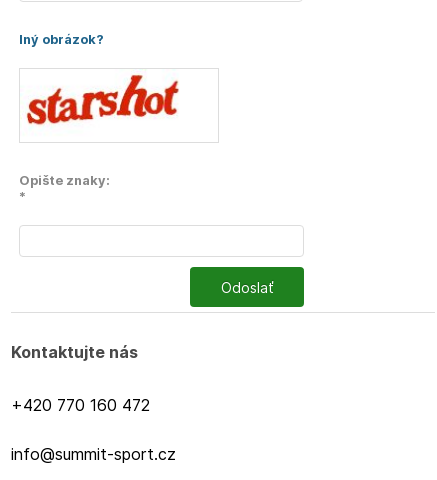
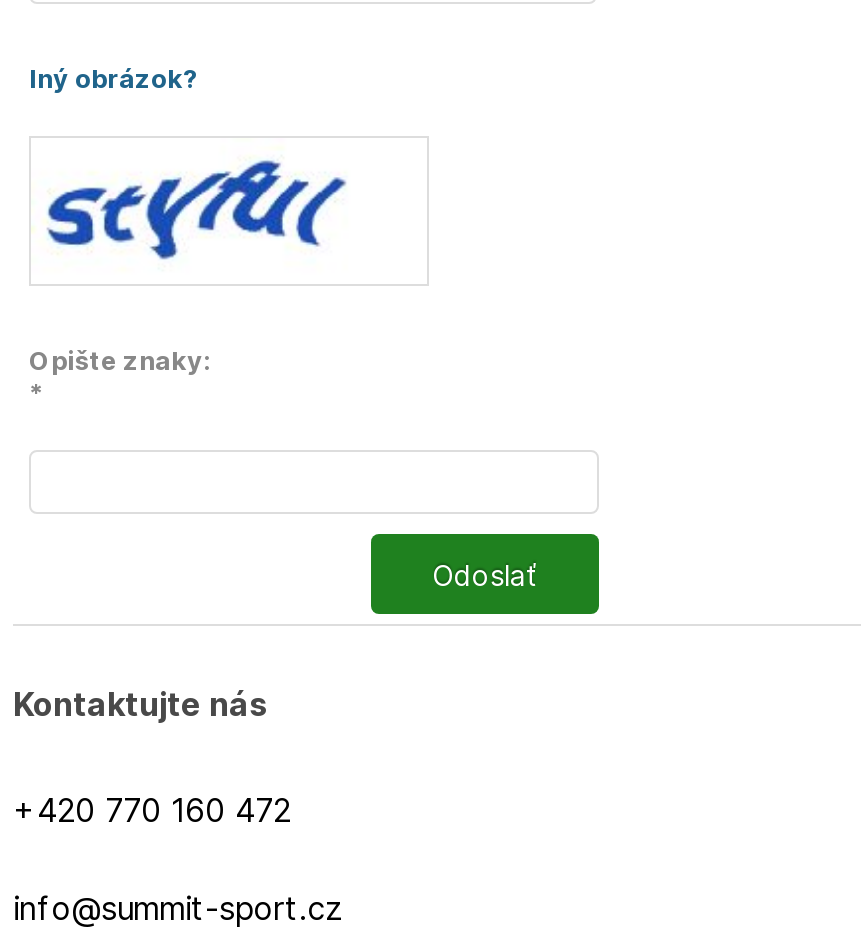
- [image]
+ [image]
